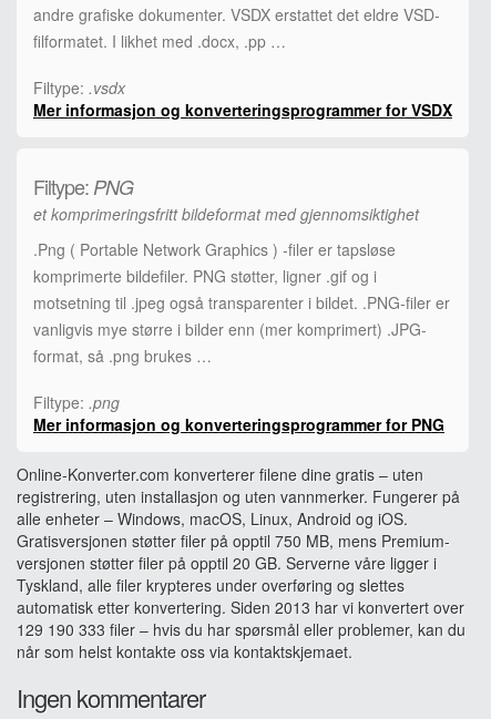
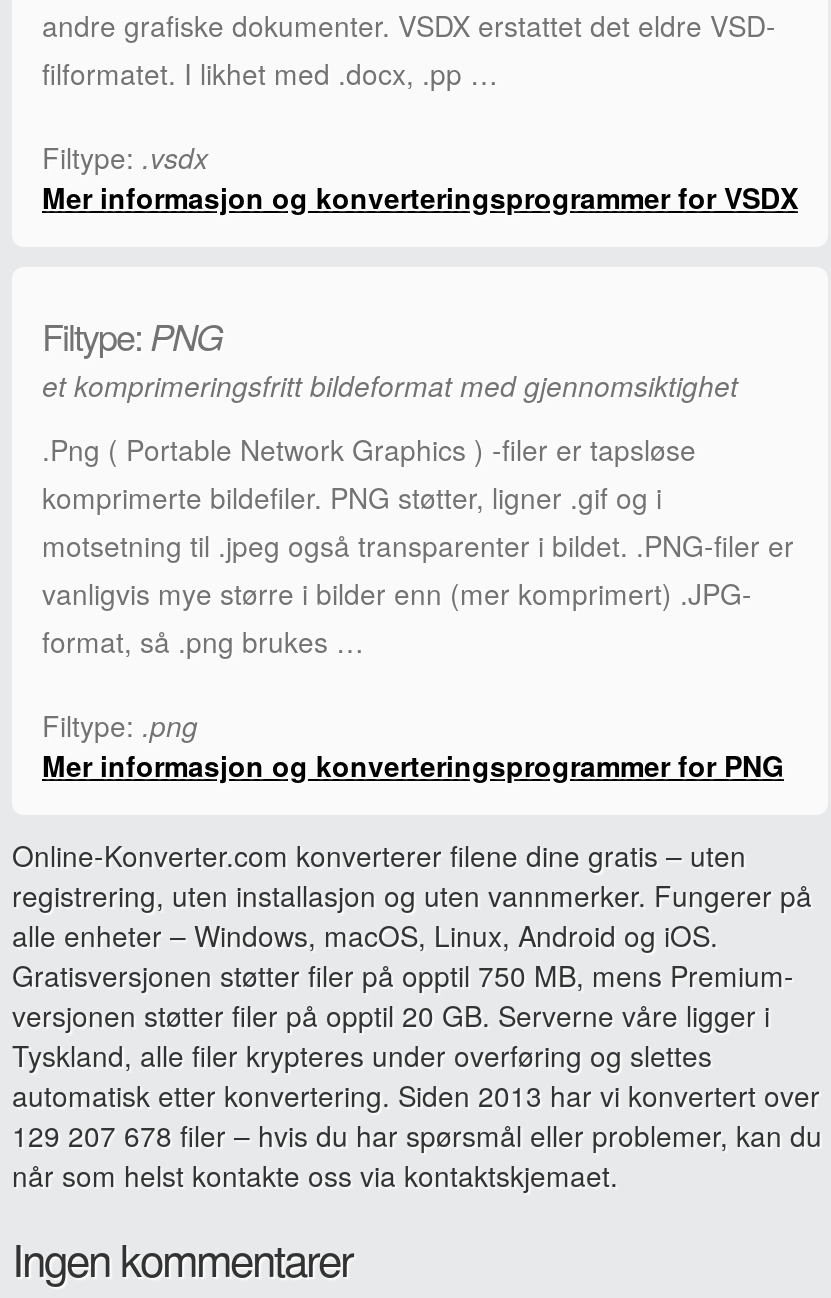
- 129 190 333 filer – hvis du har spørsmål eller problemer, kan du
+ 129 207 678 filer – hvis du har spørsmål eller problemer, kan du
